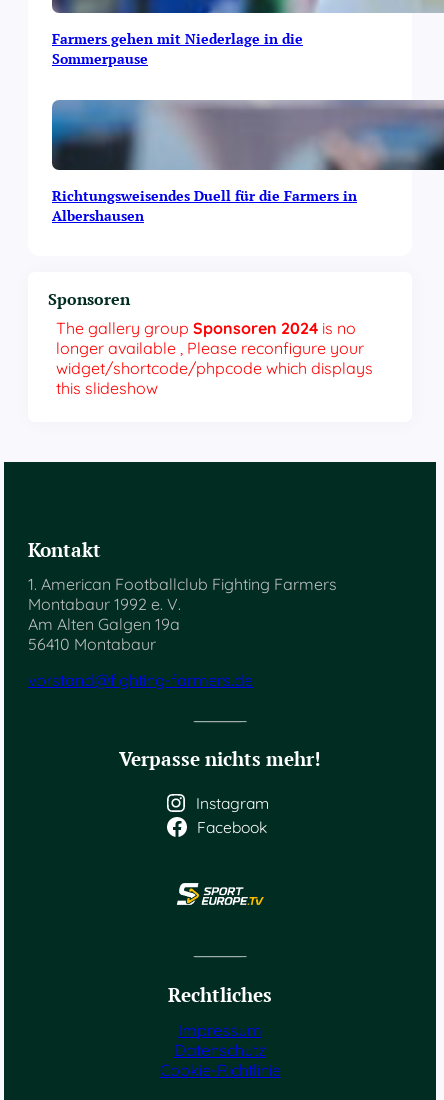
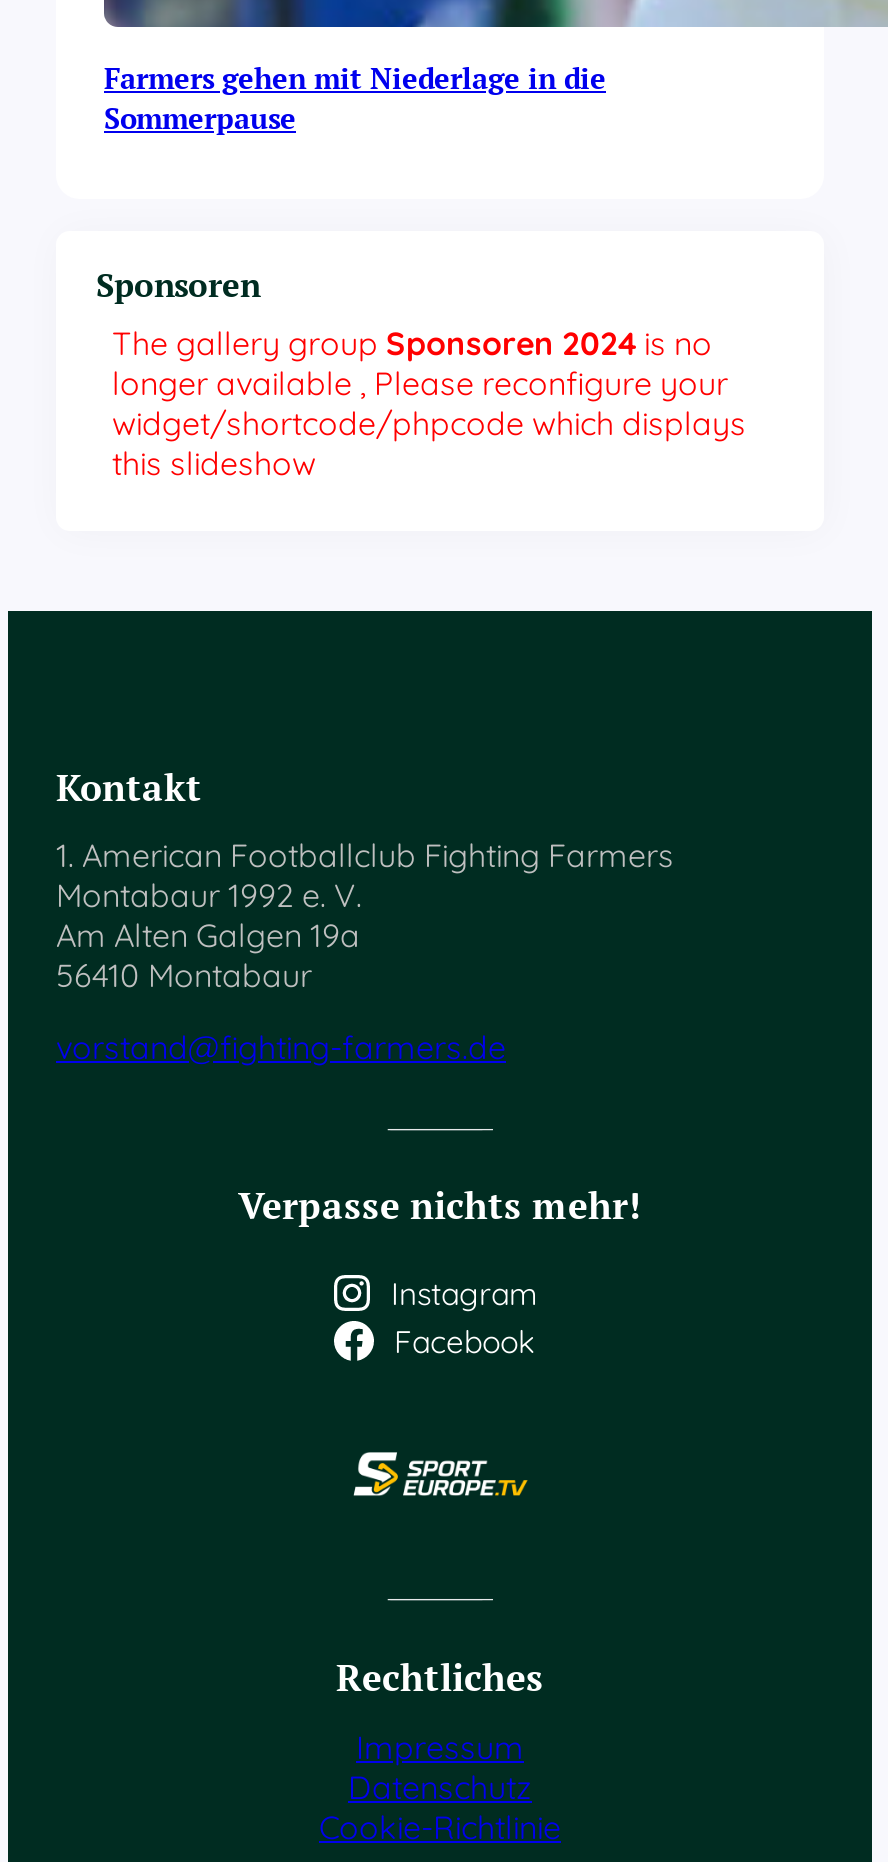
- [image]
- Richtungsweisendes Duell für die Farmers in
- Albershausen
